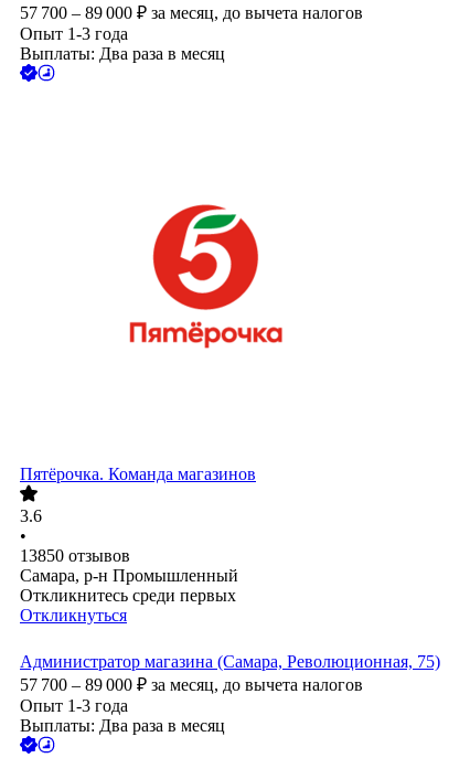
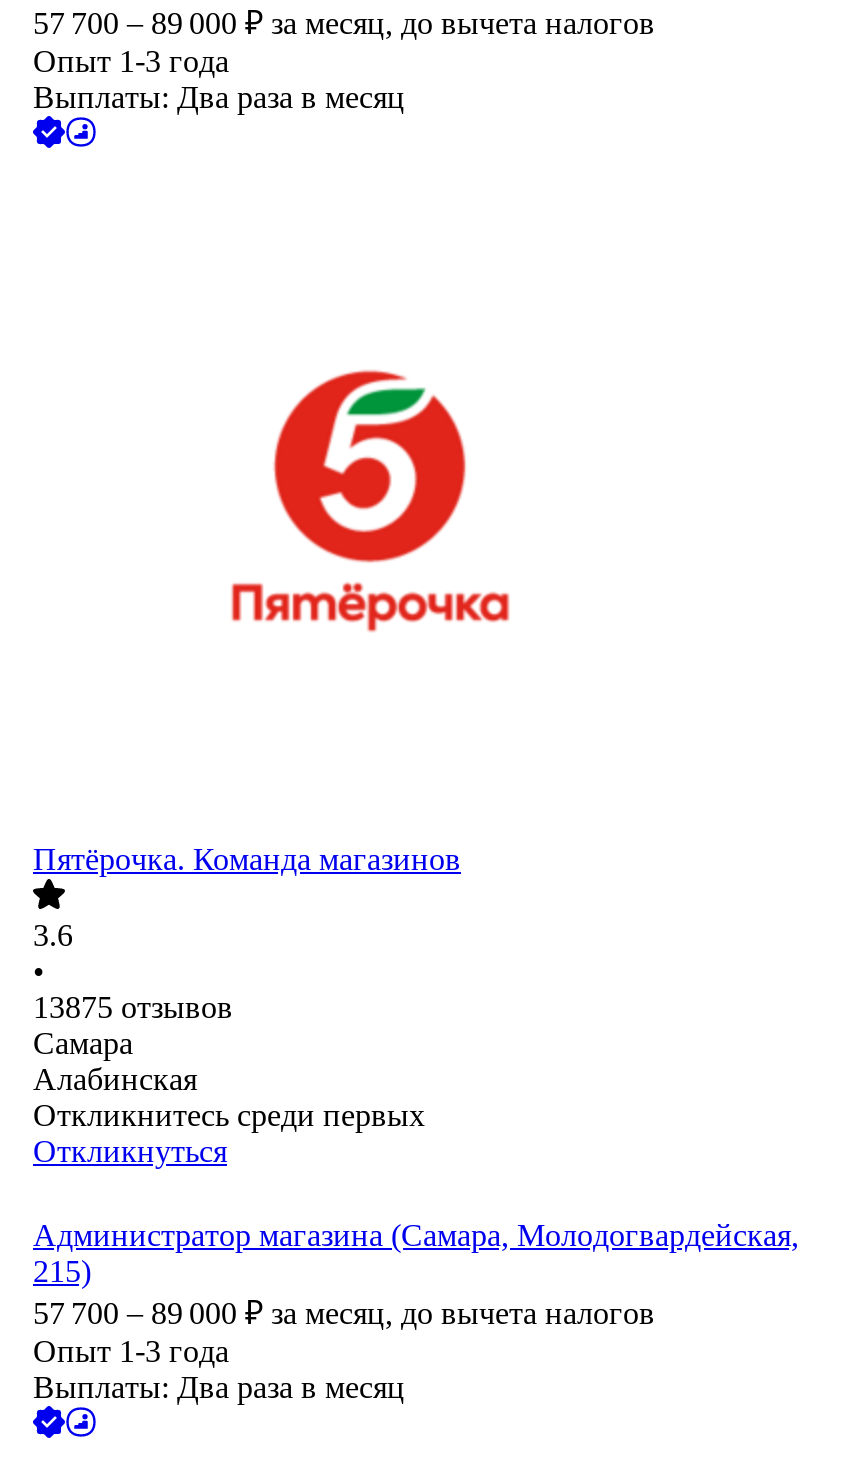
- 13850 отзывов
- Самара, р-н Промышленный
+ 13875 отзывов
+ Самара
+ Алабинская

- Администратор магазина (Самара, Революционная, 75)
+ Администратор магазина (Самара, Молодогвардейская,
+ 215)
